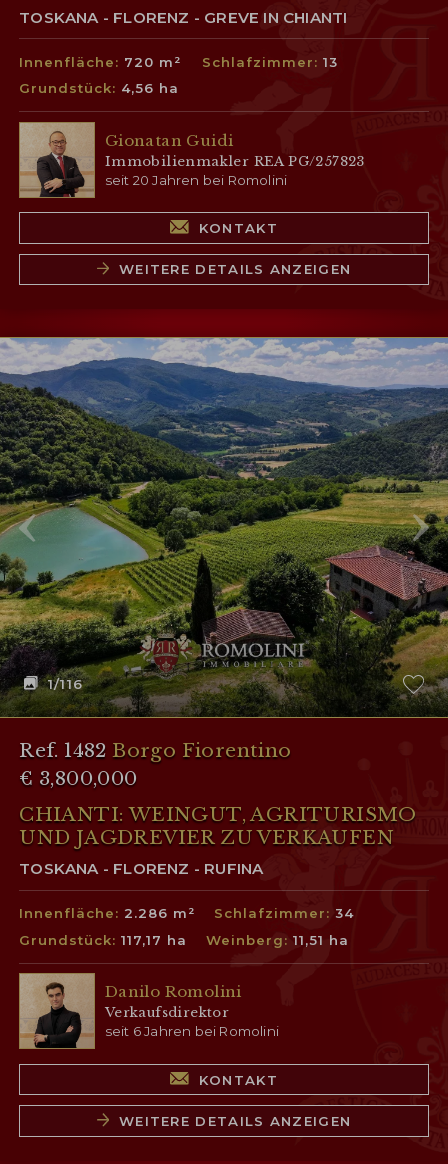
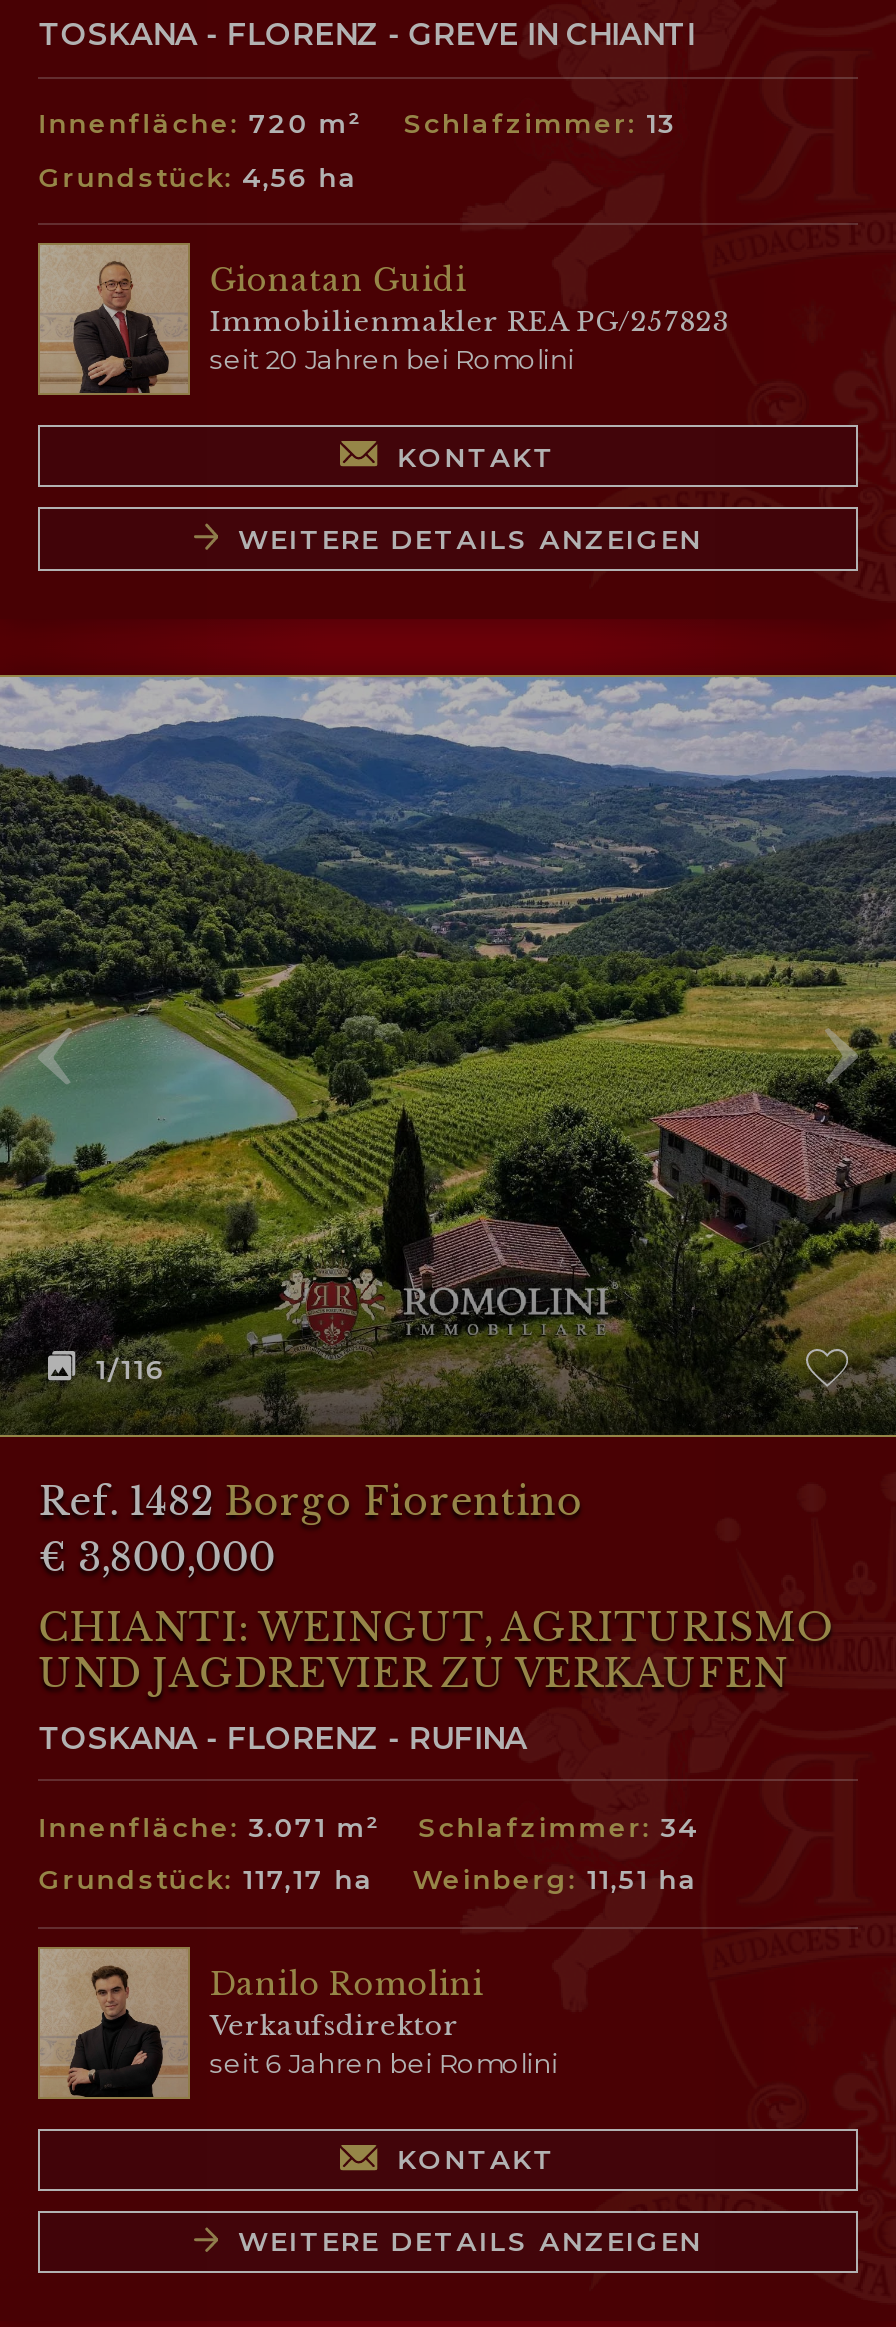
- Innenfläche: 2.286 m²
+ Innenfläche: 3.071 m²
